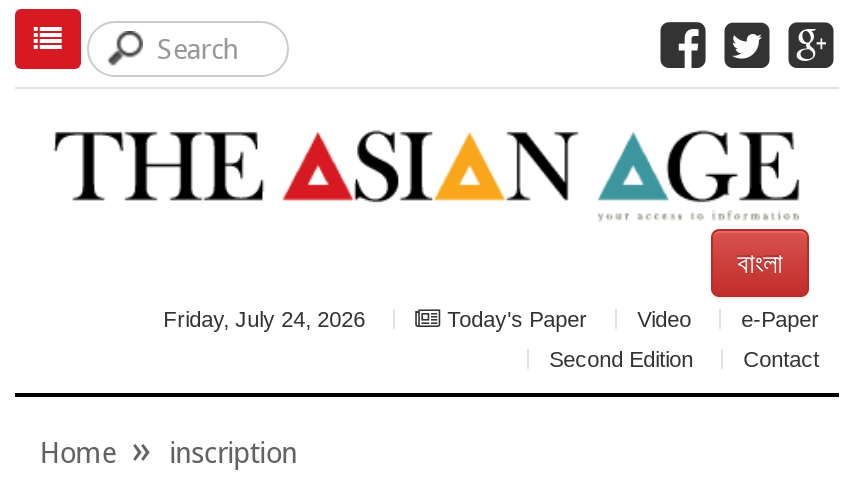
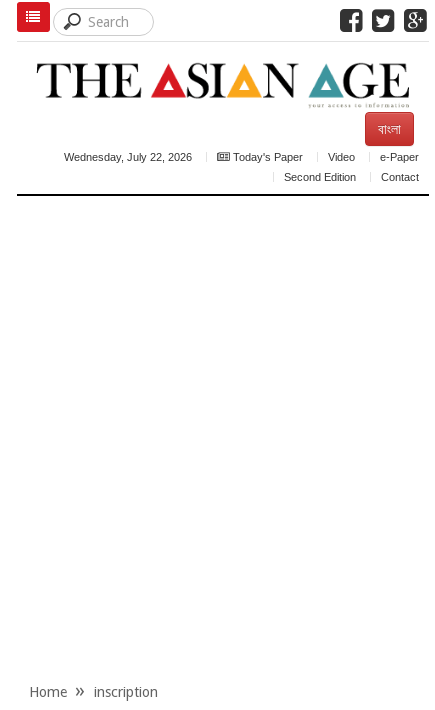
- Friday, July 24, 2026
+ Wednesday, July 22, 2026
